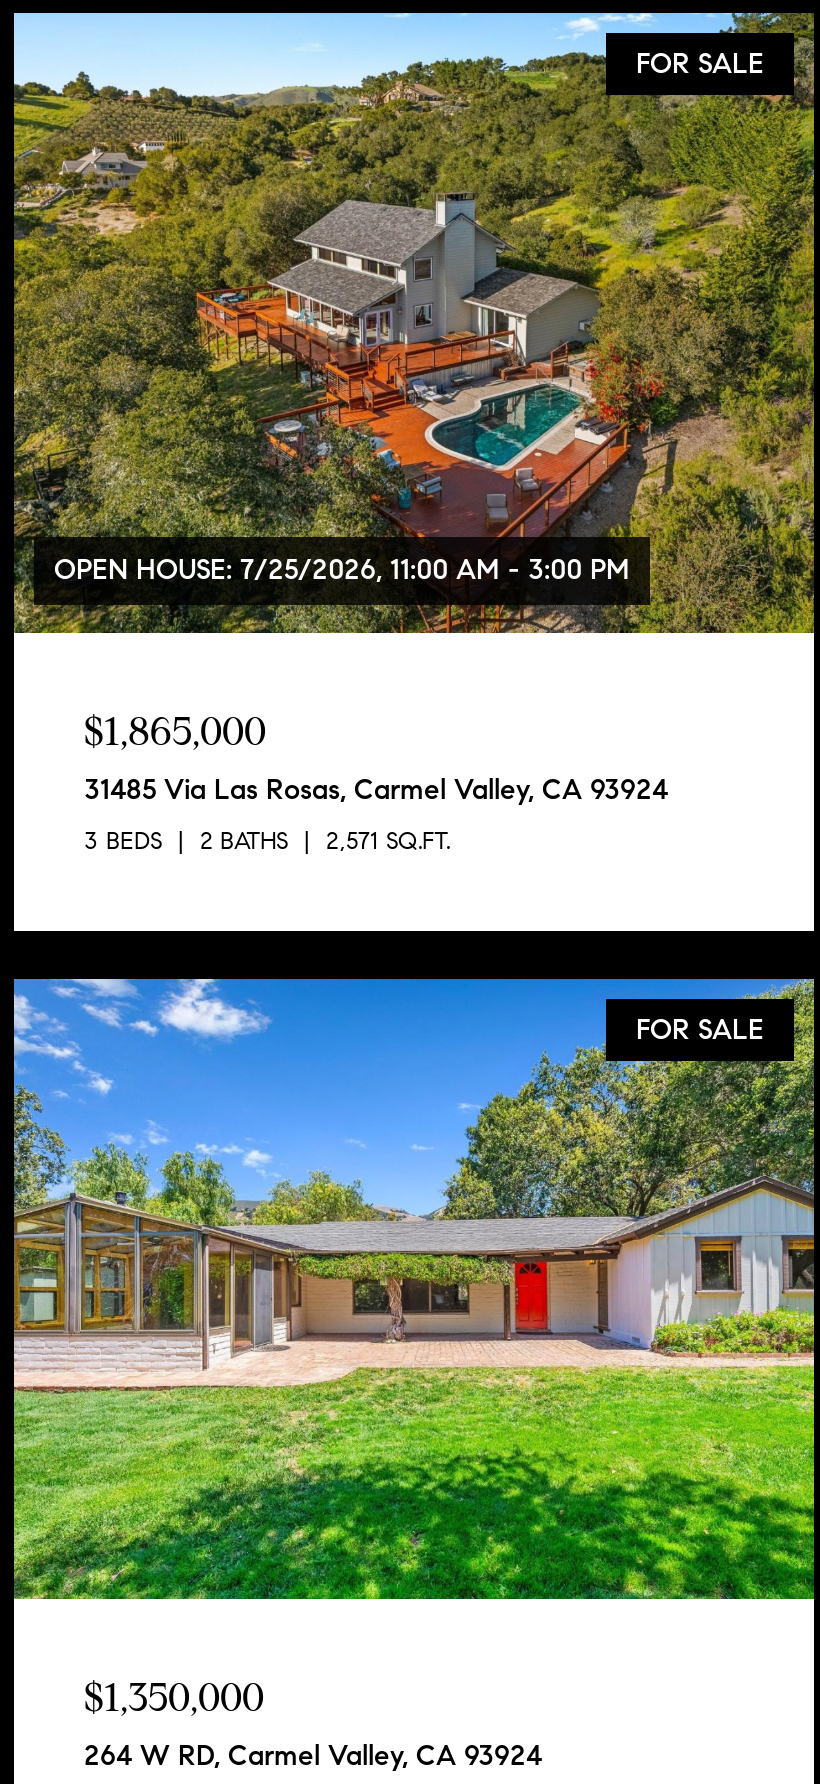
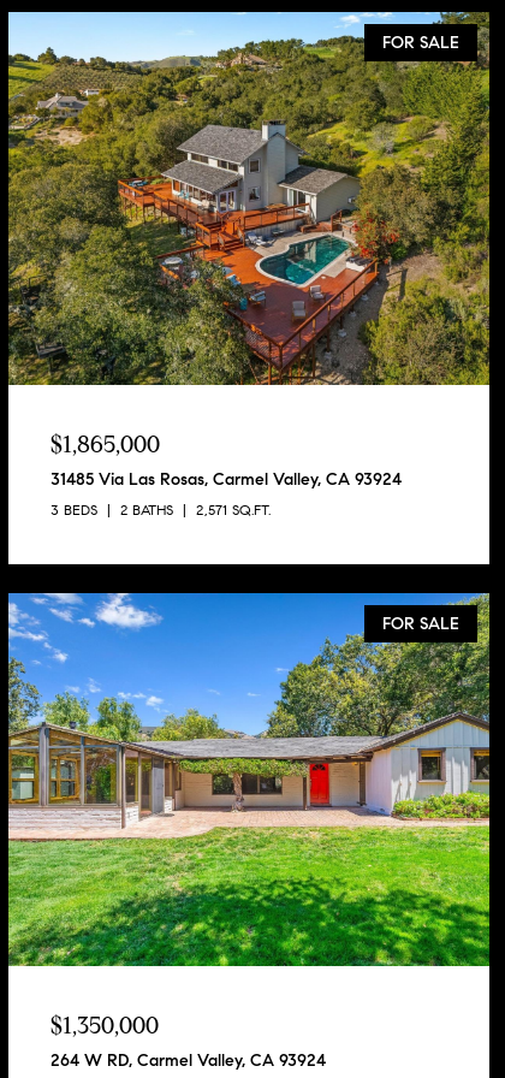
- OPEN HOUSE: 7/25/2026, 11:00 AM - 3:00 PM
